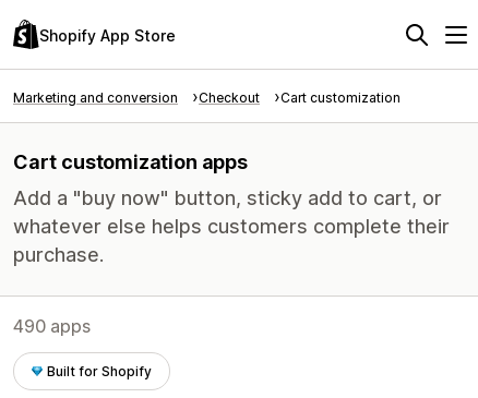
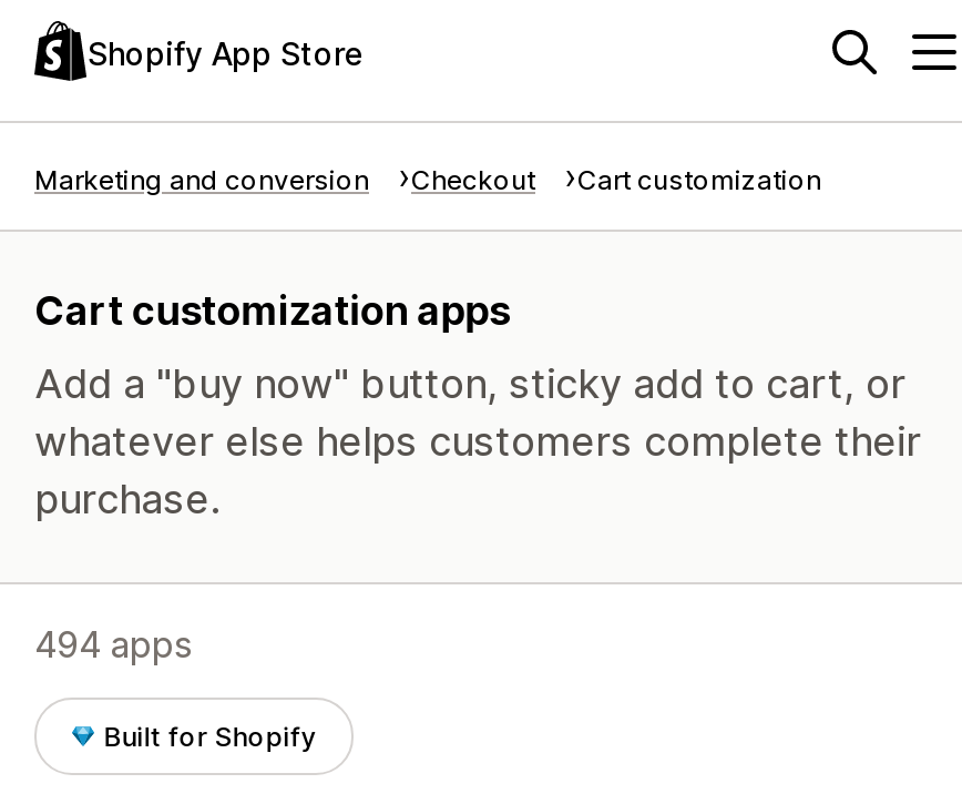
- 490 apps
+ 494 apps
